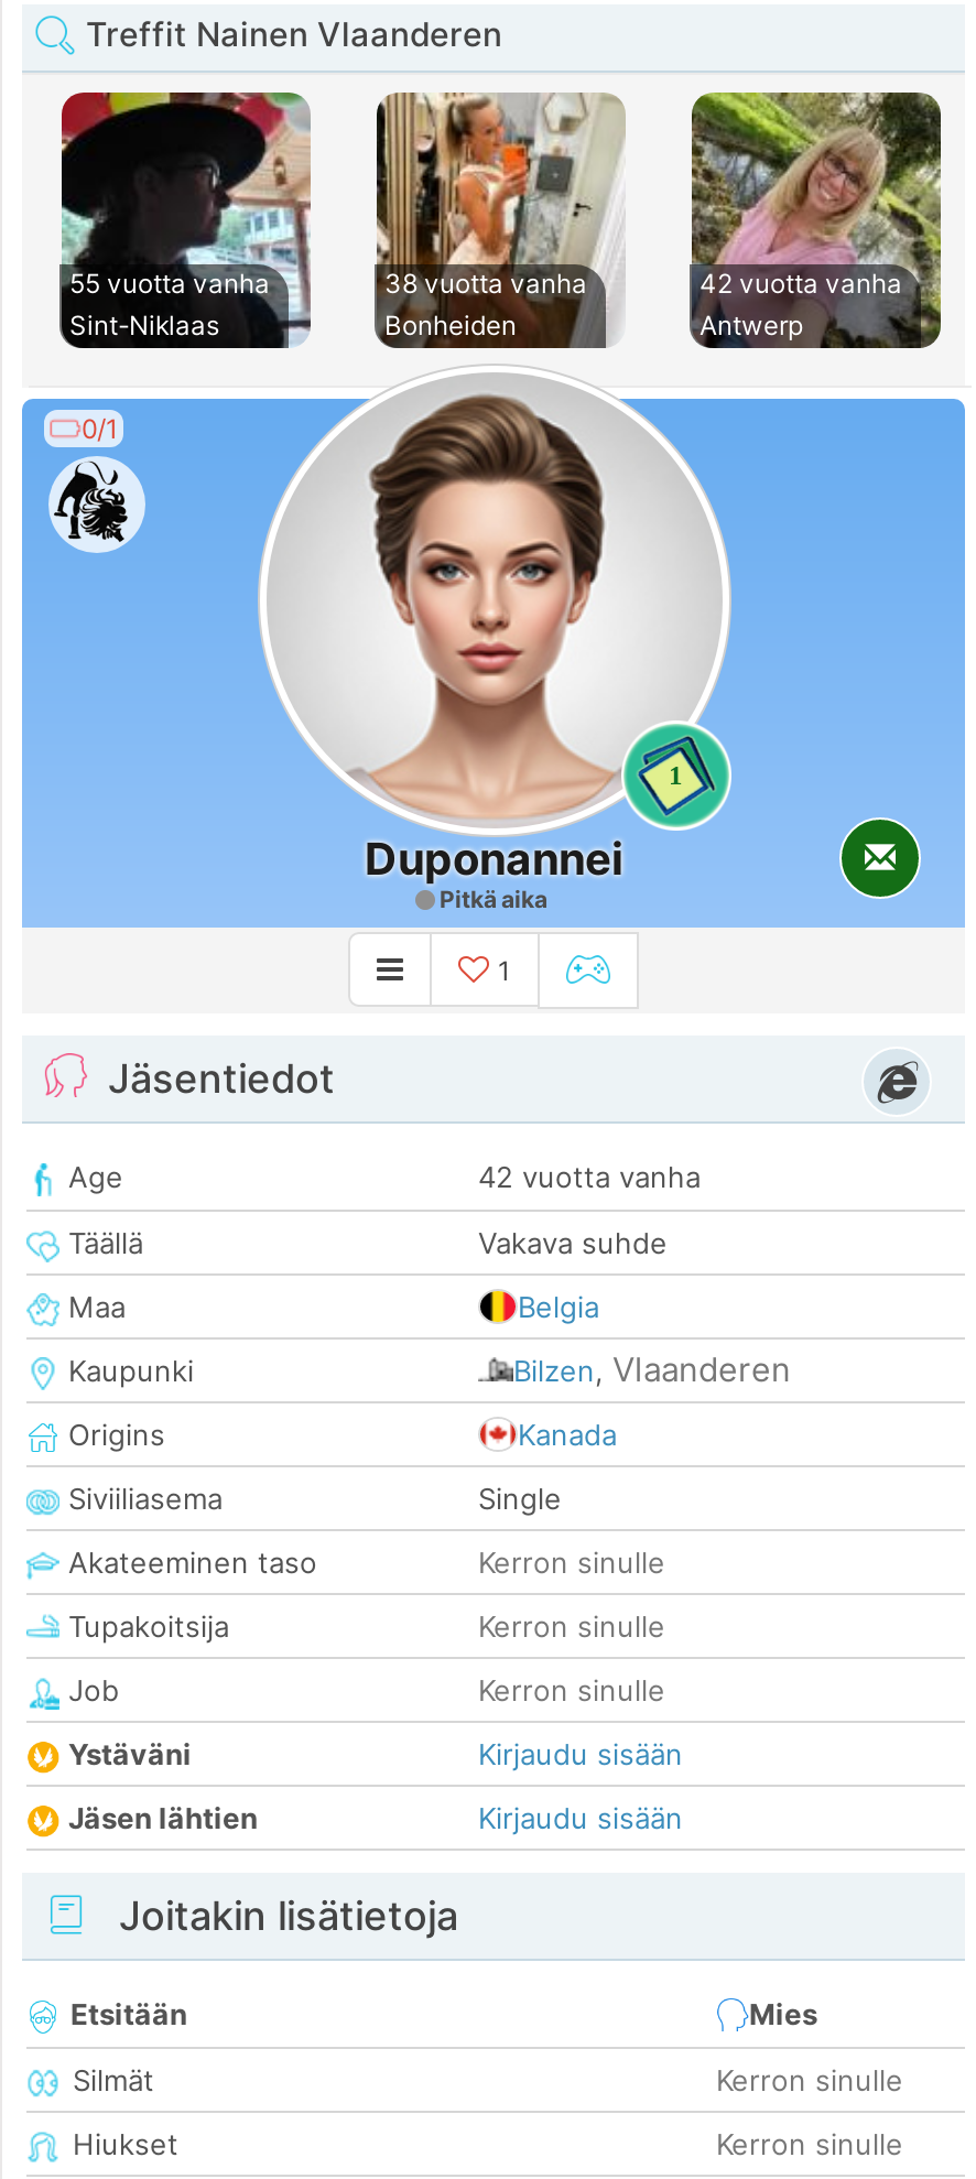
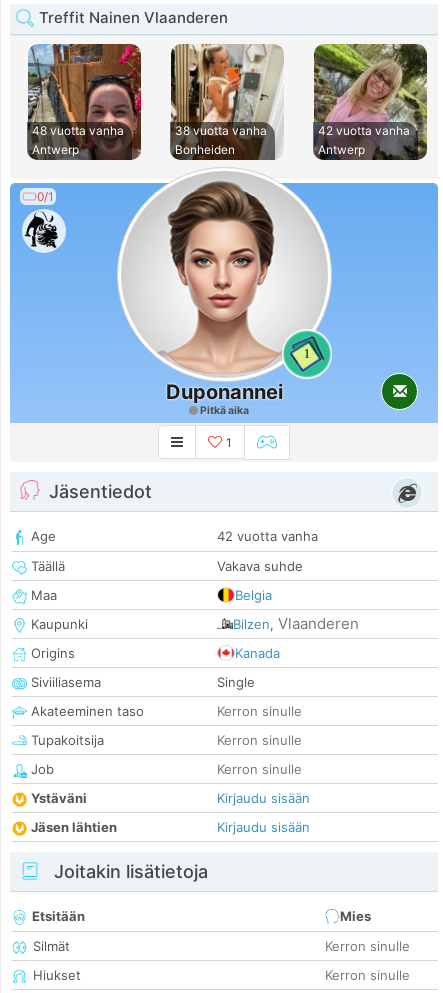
- [image]
- 55 vuotta vanha
- Sint-Niklaas
+ [image]
+ 48 vuotta vanha
+ Antwerp
